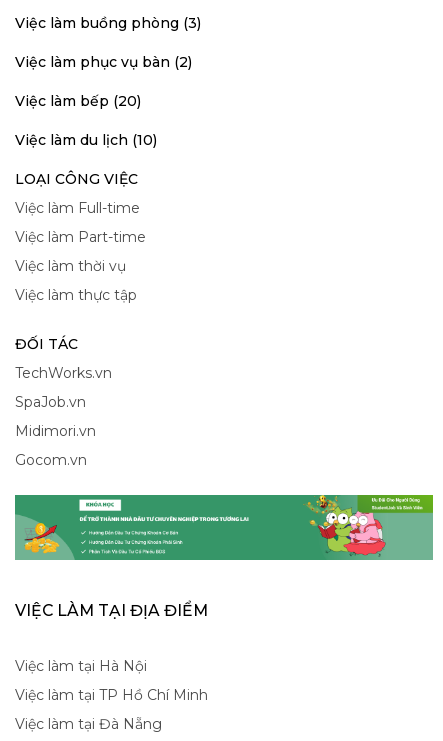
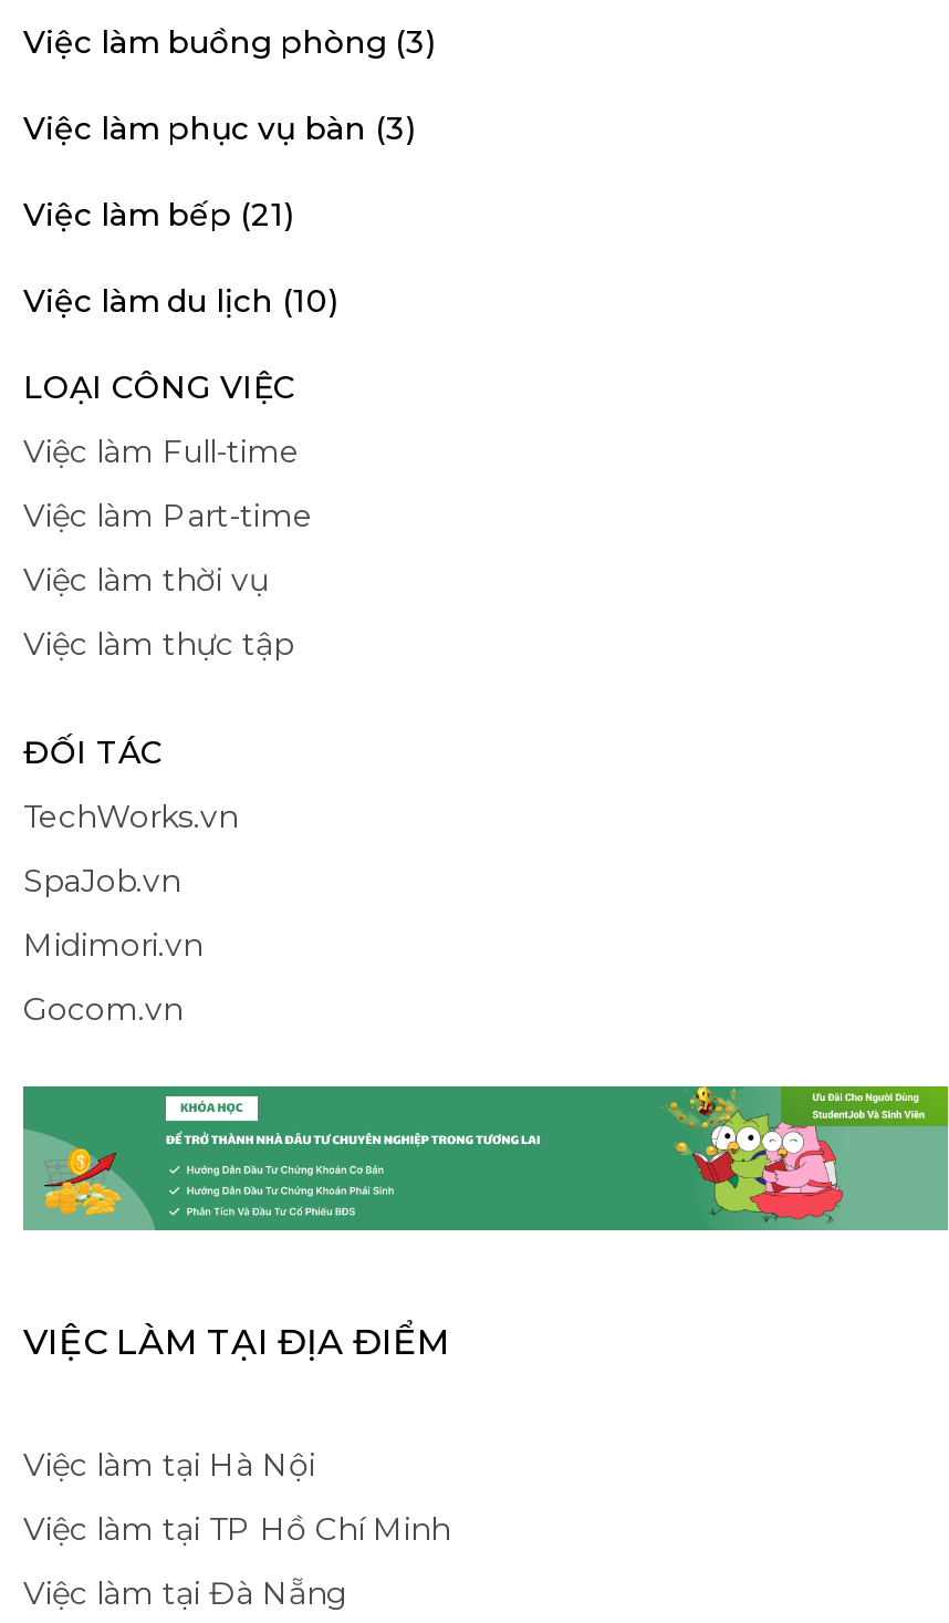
- Việc làm phục vụ bàn (2)
+ Việc làm phục vụ bàn (3)

- Việc làm bếp (20)
+ Việc làm bếp (21)
